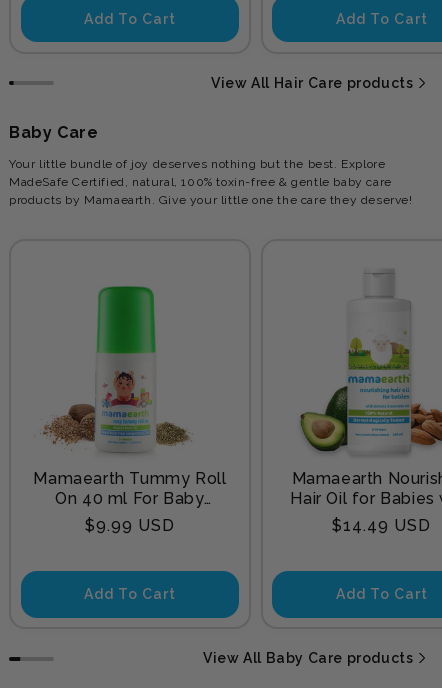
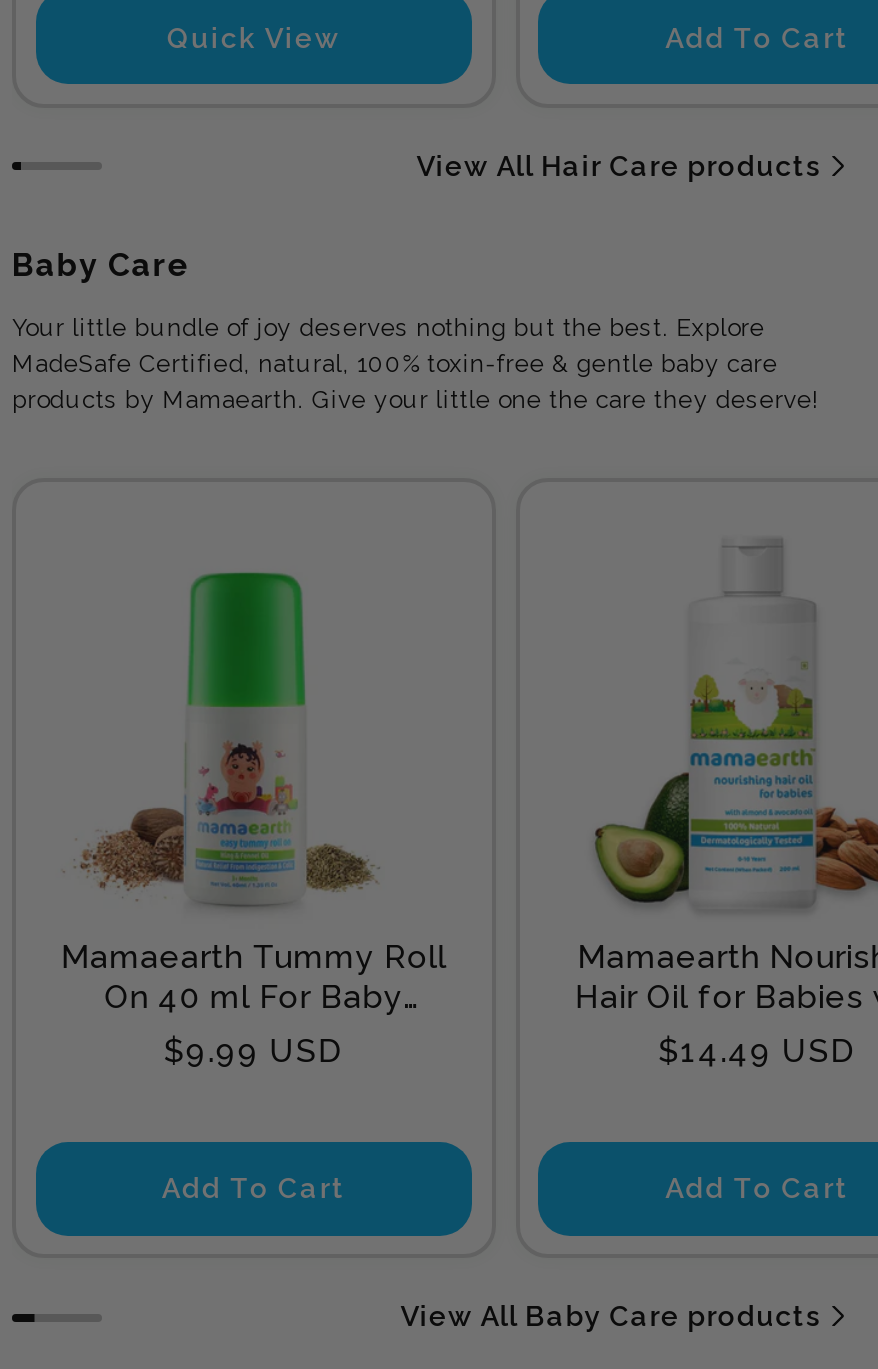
- Add To Cart

+ Quick View
